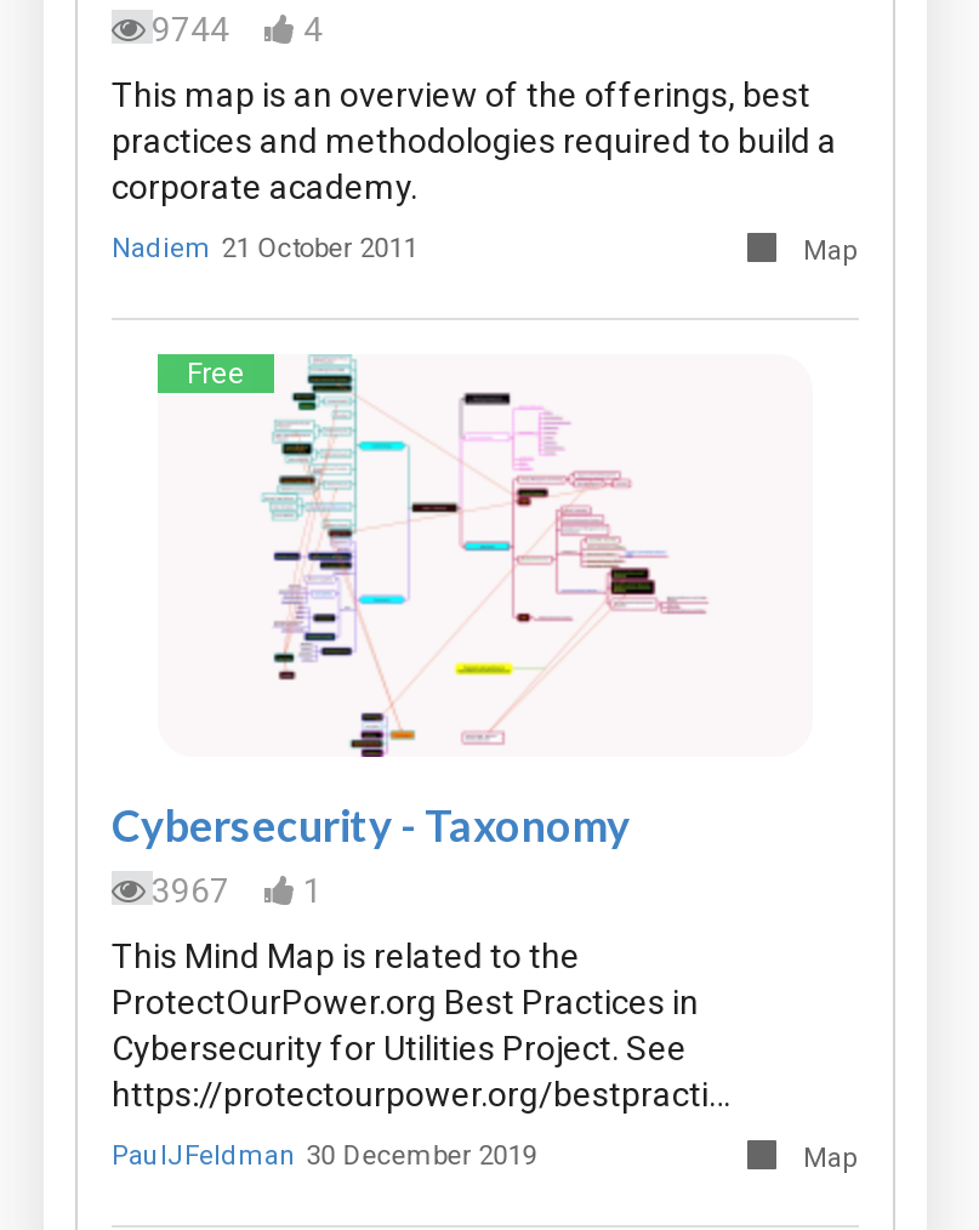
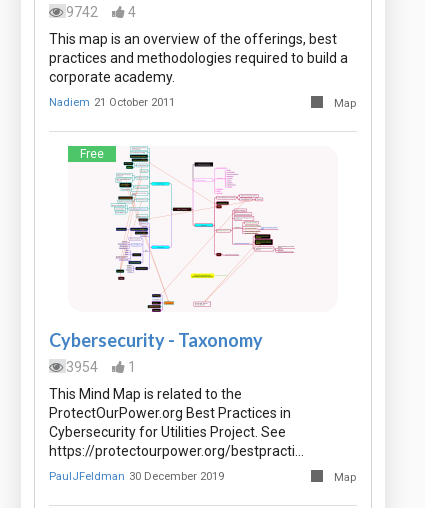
- 9744 4
+ 9742 4

- 3967 1
+ 3954 1
